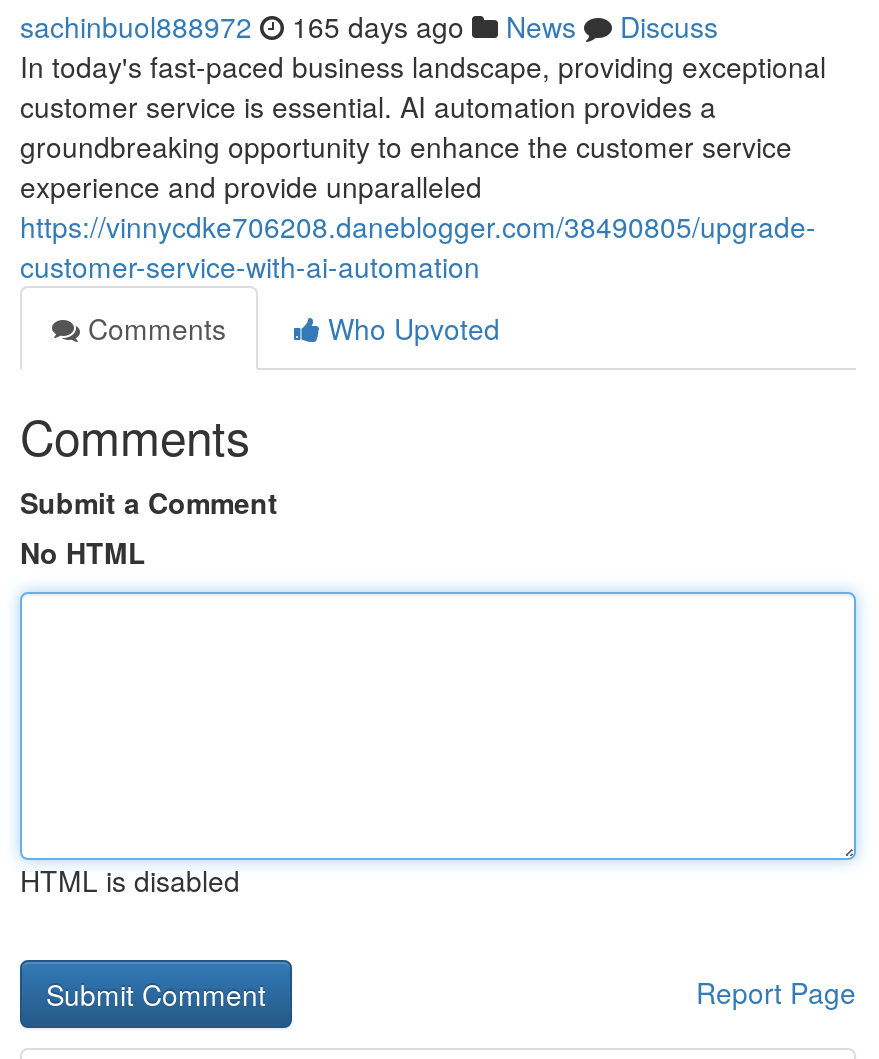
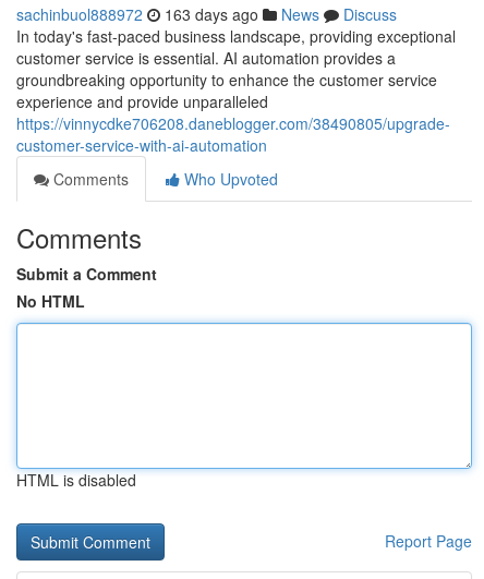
- sachinbuol888972 165 days ago News Discuss
+ sachinbuol888972 163 days ago News Discuss
